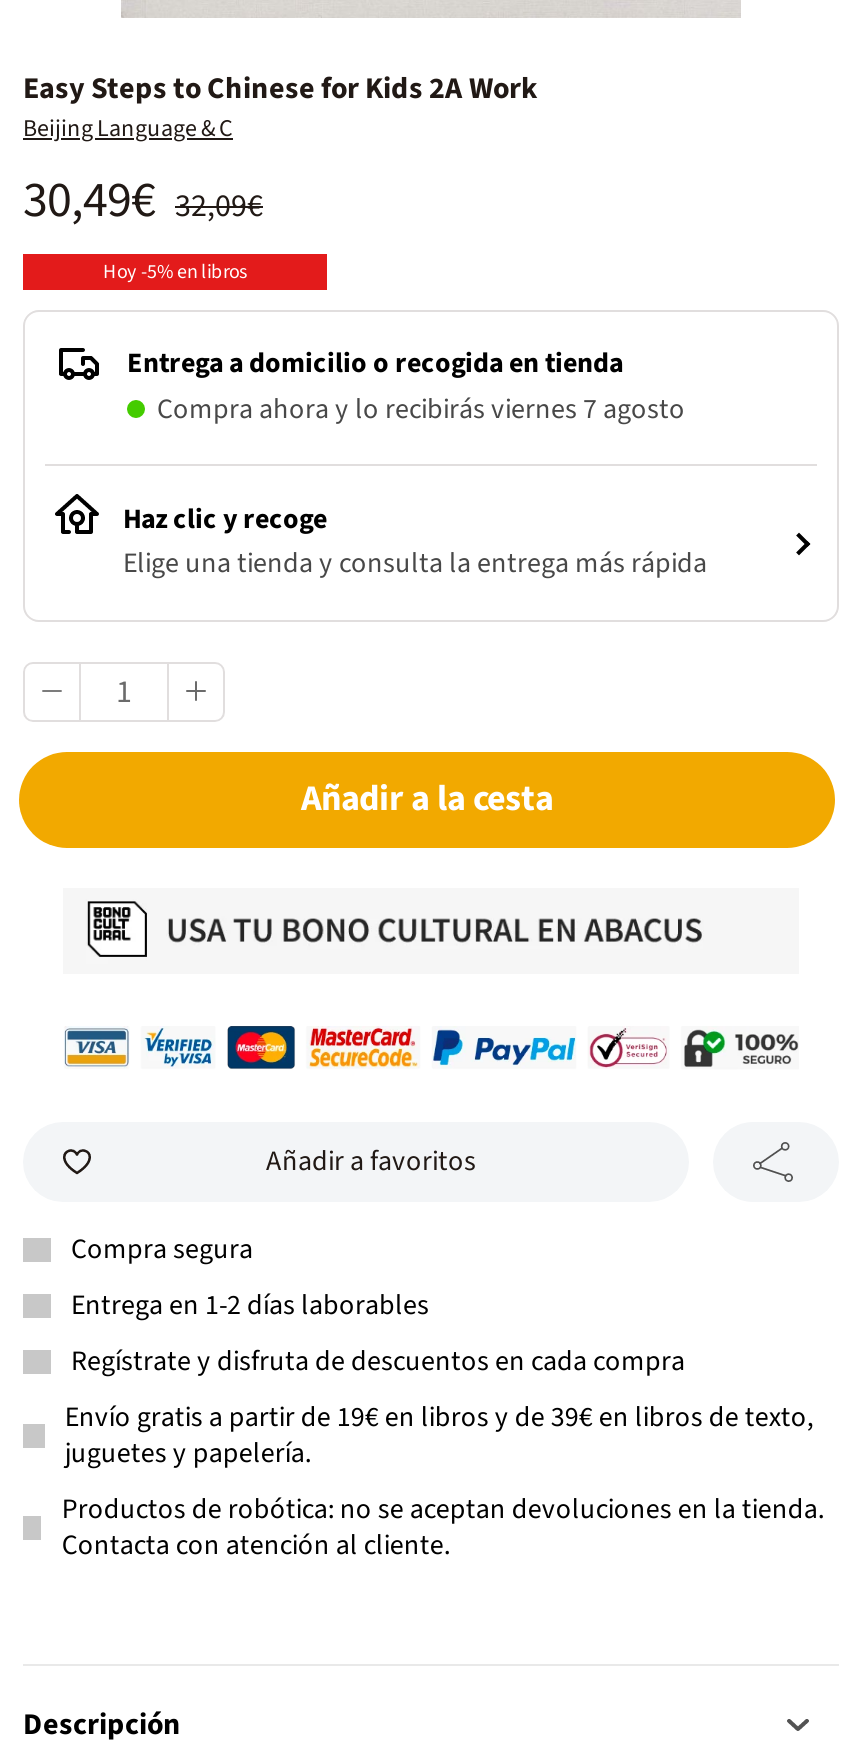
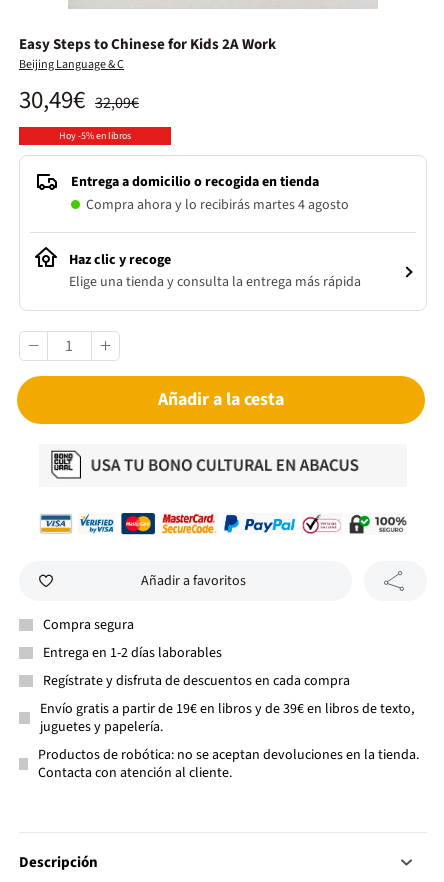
- Compra ahora y lo recibirás viernes 7 agosto
+ Compra ahora y lo recibirás martes 4 agosto
